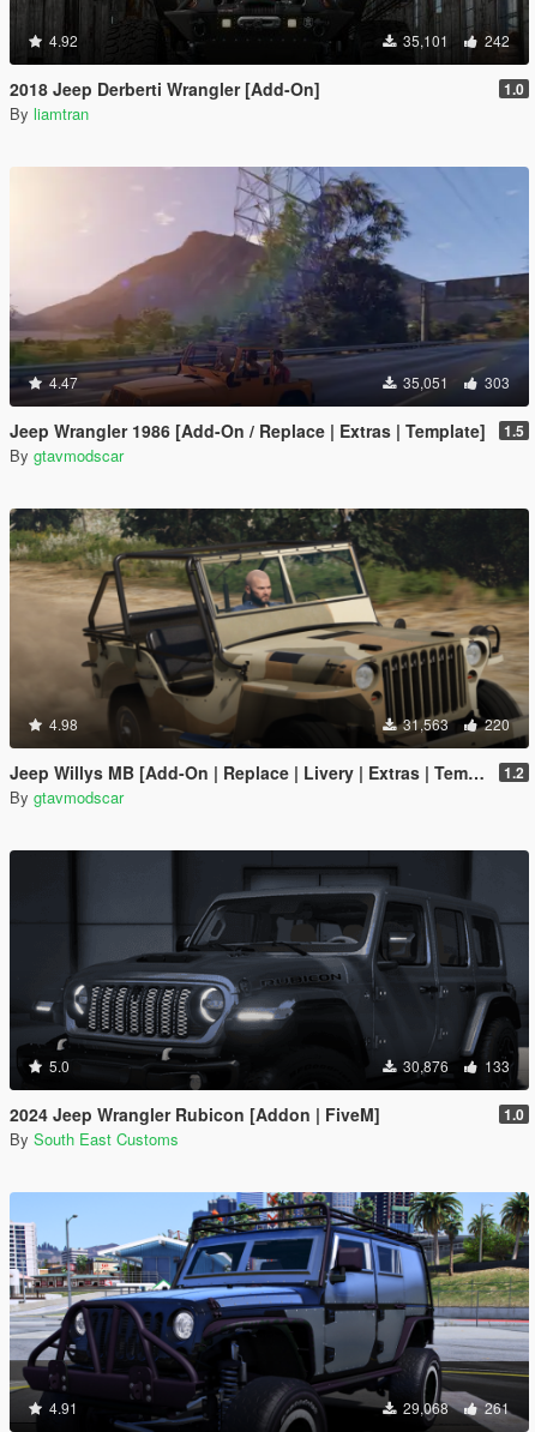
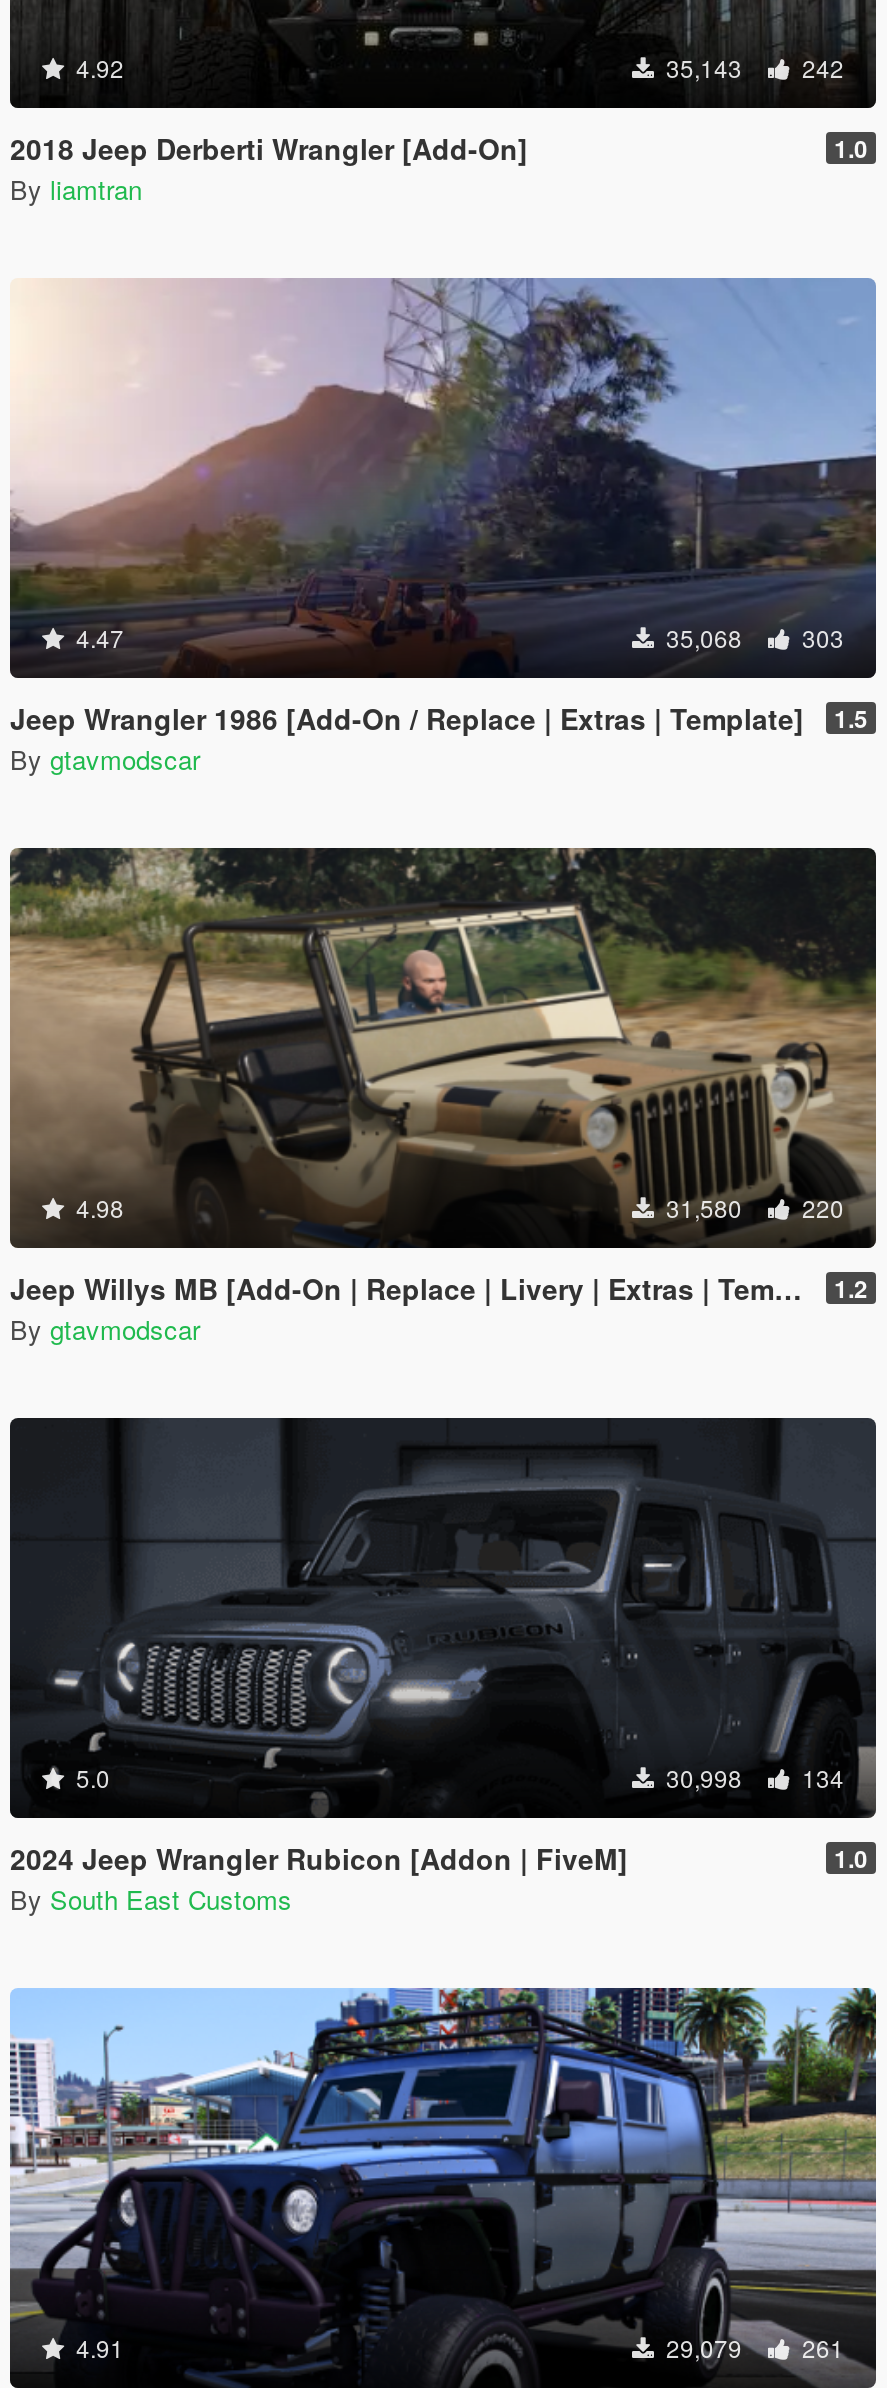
- 35,101 242
+ 35,143 242

- 35,051 303
+ 35,068 303

- 31,563 220
+ 31,580 220

- 30,876
+ 30,998

- 133
+ 134

- 29,068 261
+ 29,079 261
